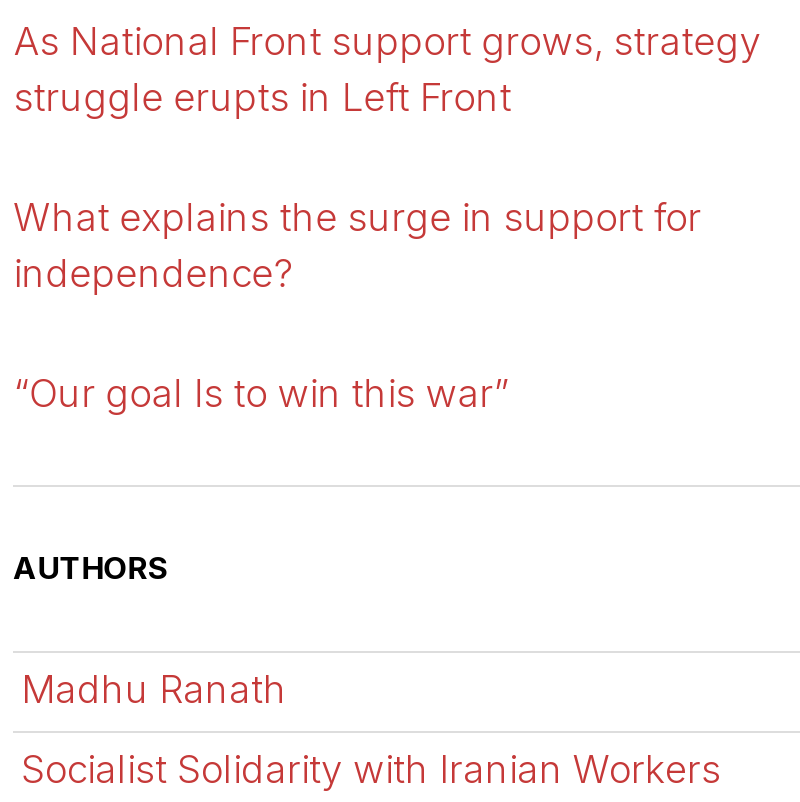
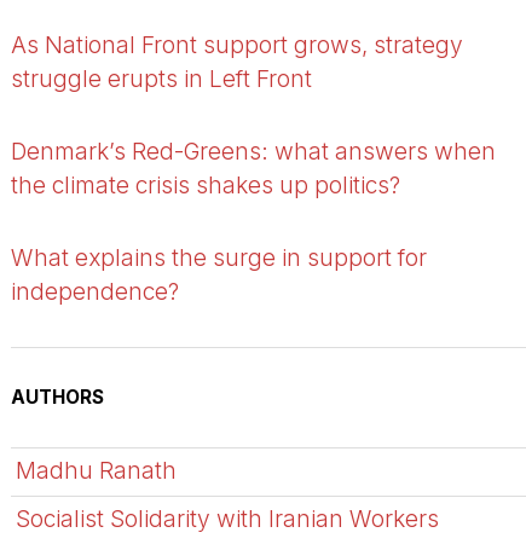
+ Denmark’s Red-Greens: what answers when
+ the climate crisis shakes up politics?

moved down: What explains the surge in support for | independence?

- “Our goal Is to win this war”
